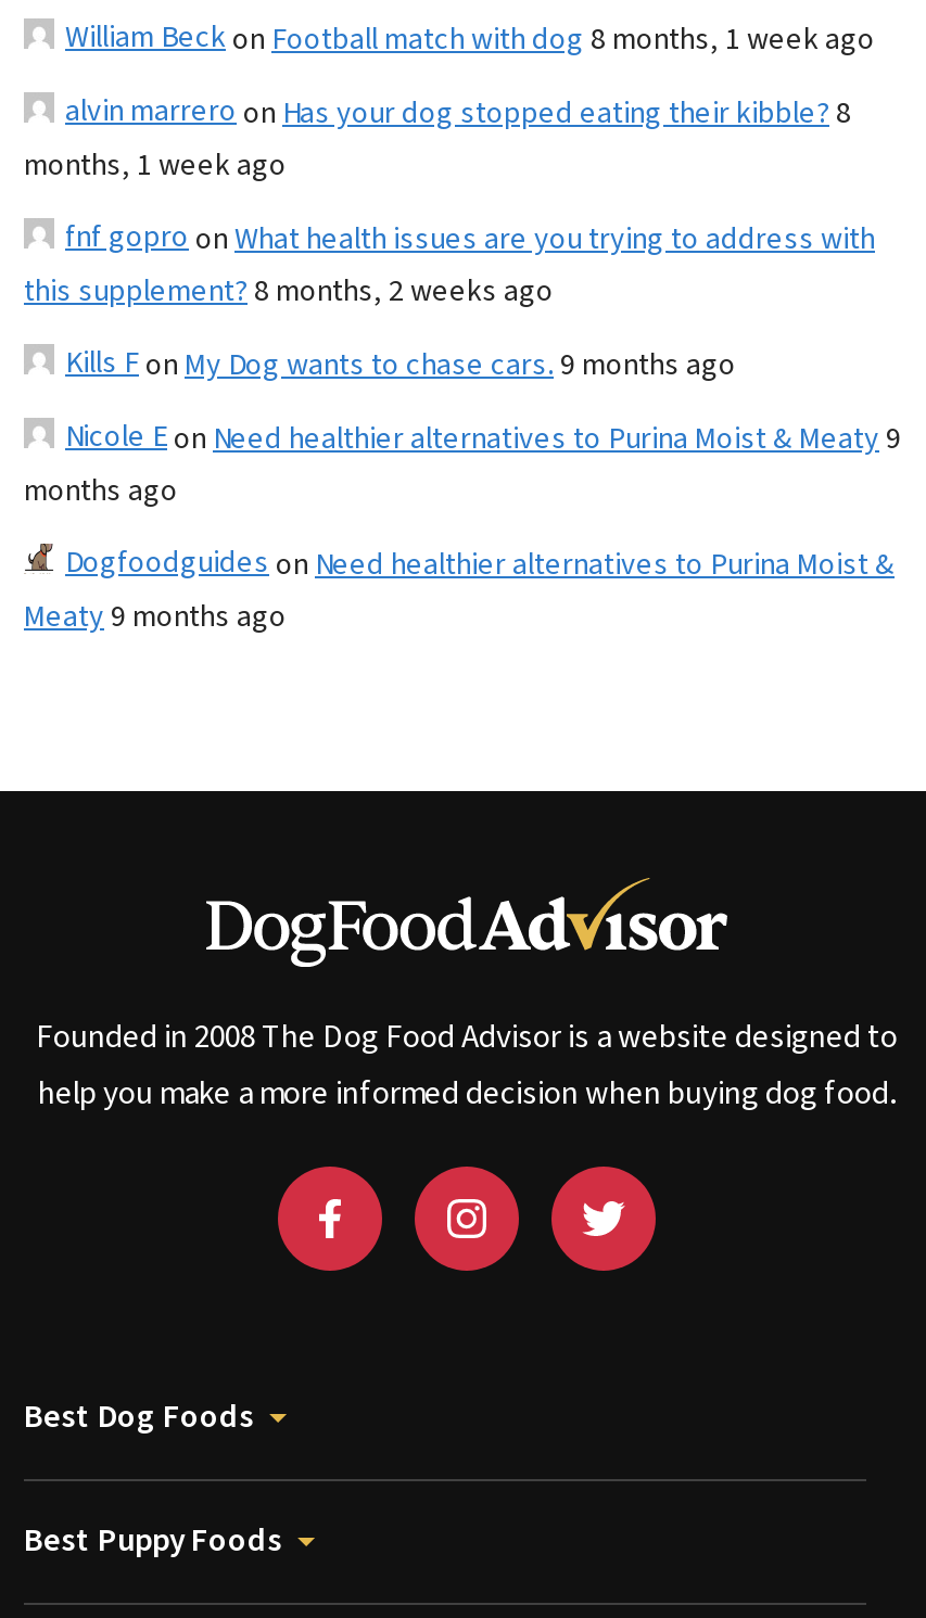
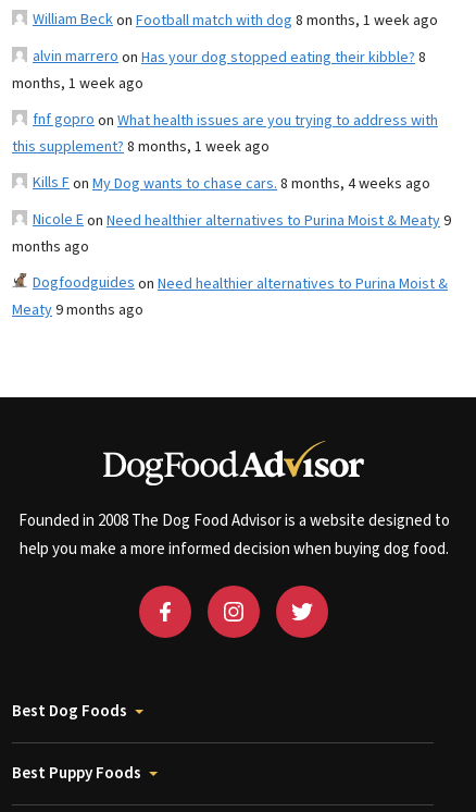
- this supplement? 8 months, 2 weeks ago
+ this supplement? 8 months, 1 week ago

- Kills Fon My Dog wants to chase cars. 9 months ago
+ Kills Fon My Dog wants to chase cars. 8 months, 4 weeks ago
